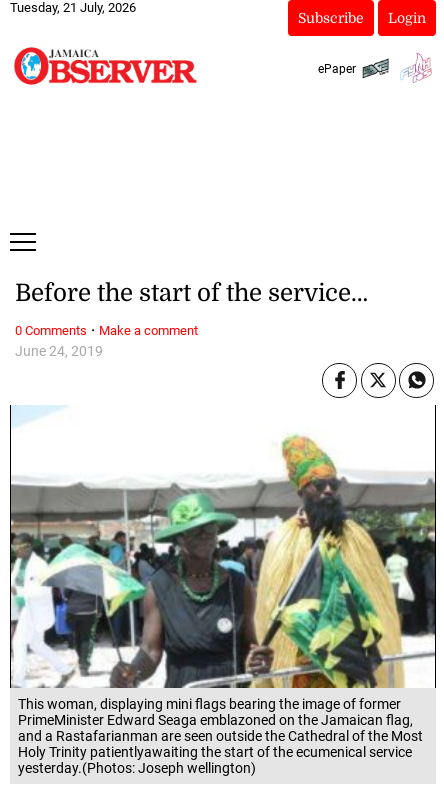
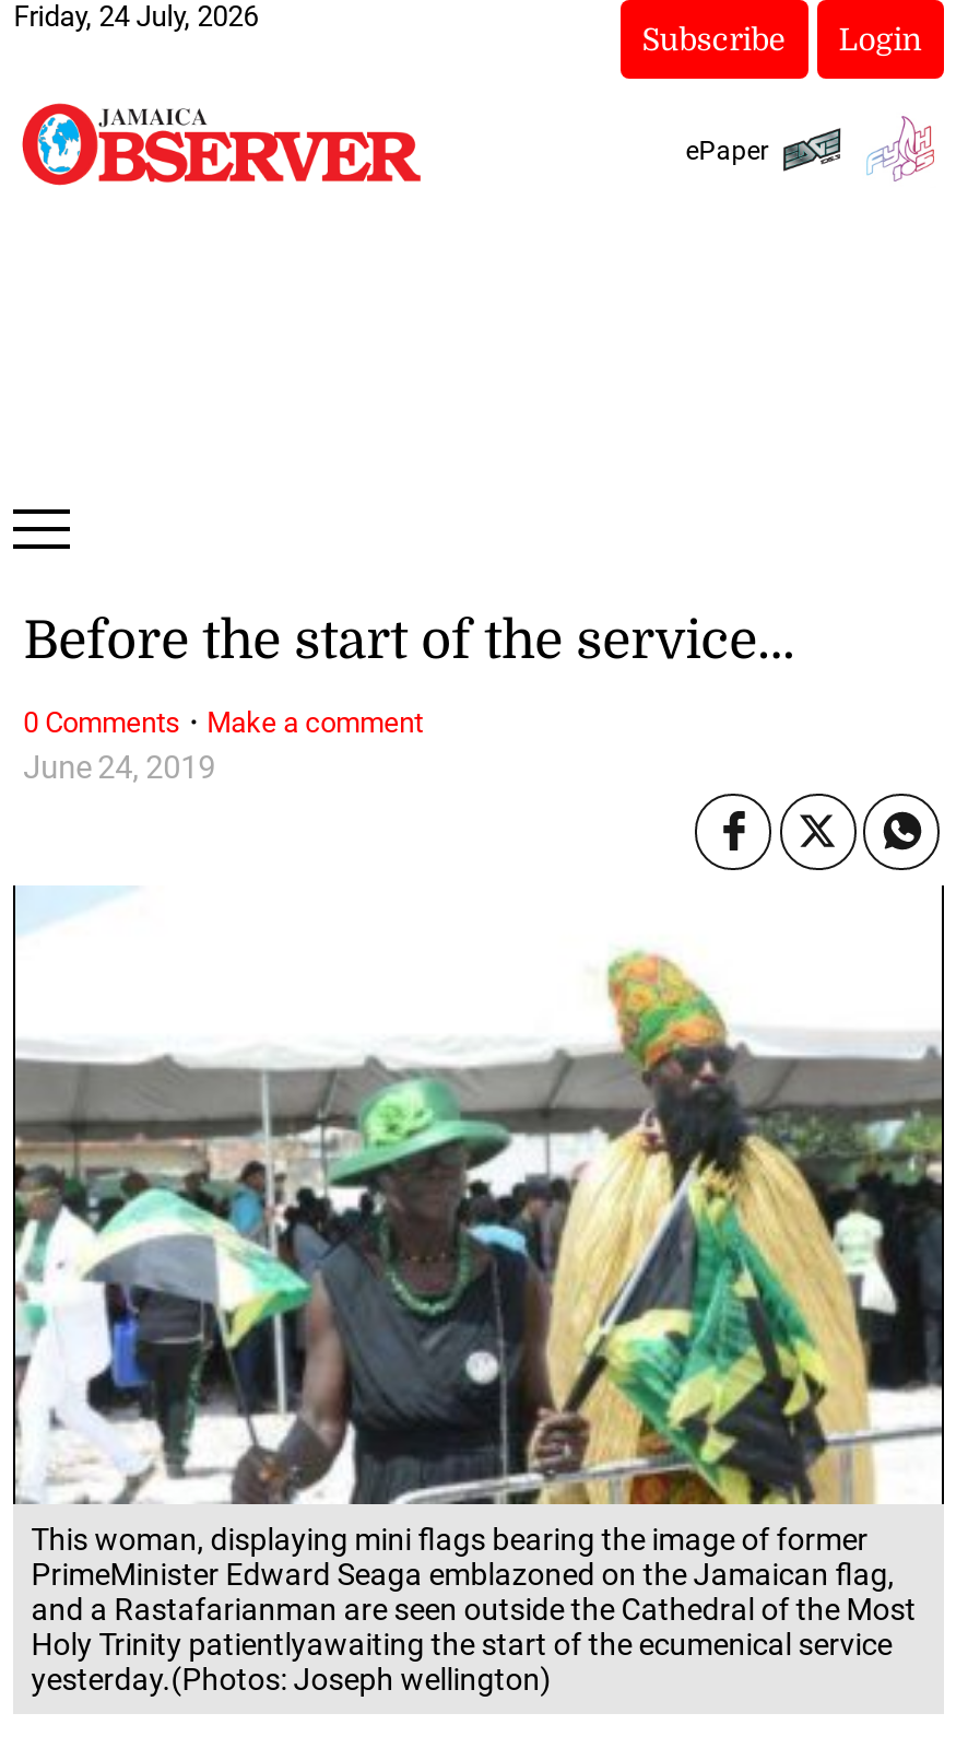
- Tuesday, 21 July, 2026
+ Friday, 24 July, 2026
